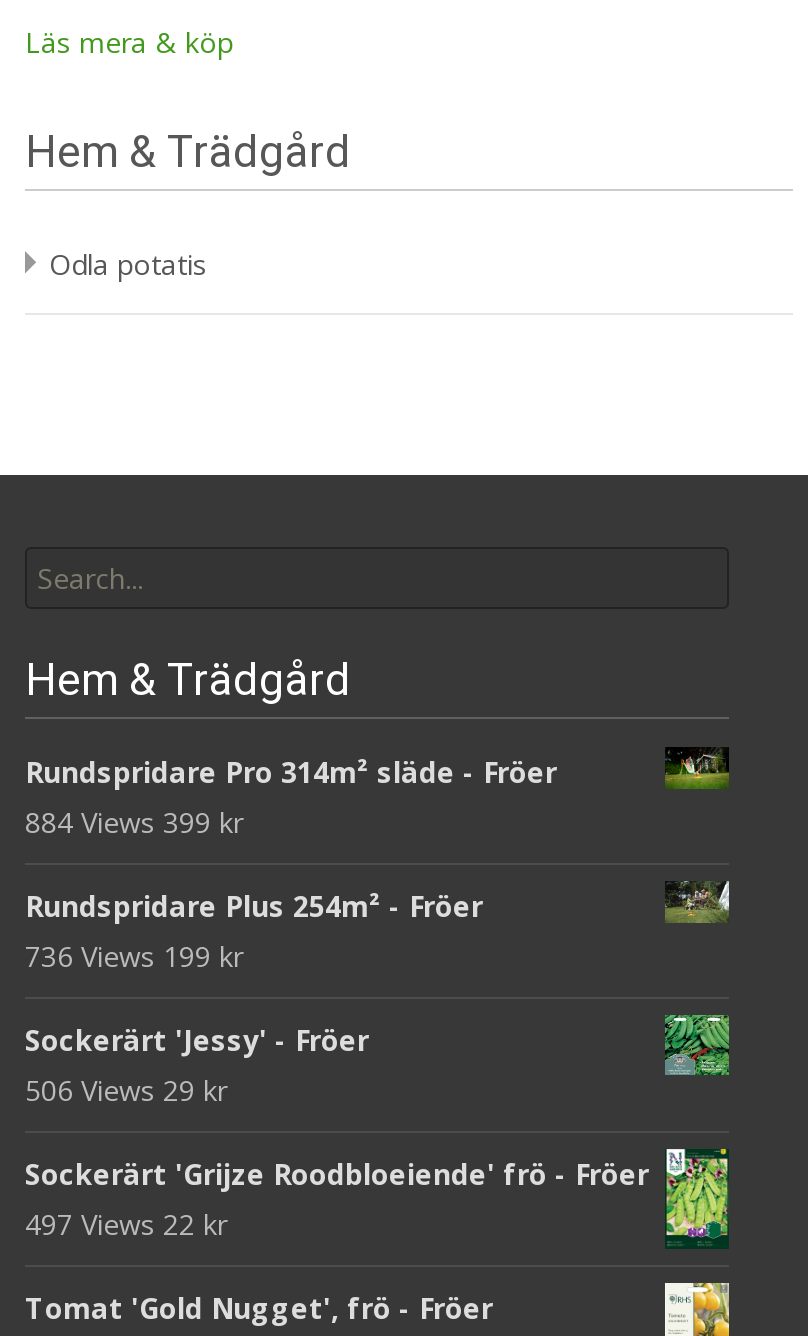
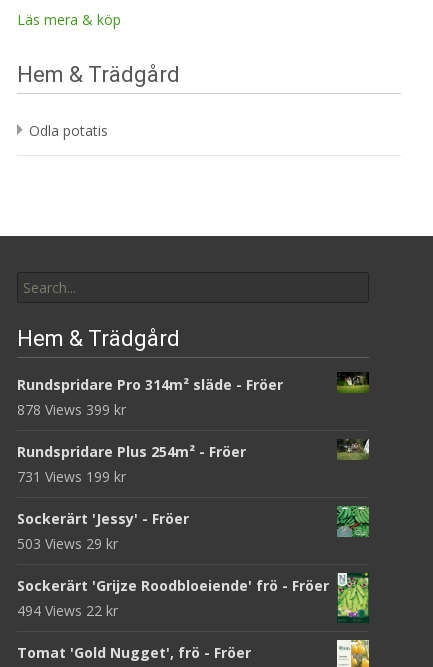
- 884 Views 399 kr
+ 878 Views 399 kr

- 736 Views 199 kr
+ 731 Views 199 kr

- 506 Views 29 kr
+ 503 Views 29 kr

- 497 Views 22 kr
+ 494 Views 22 kr
